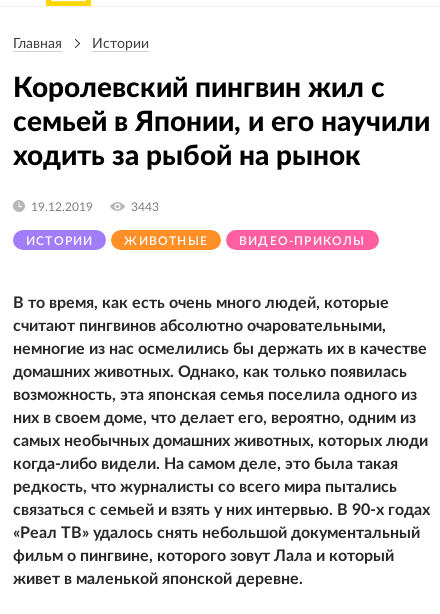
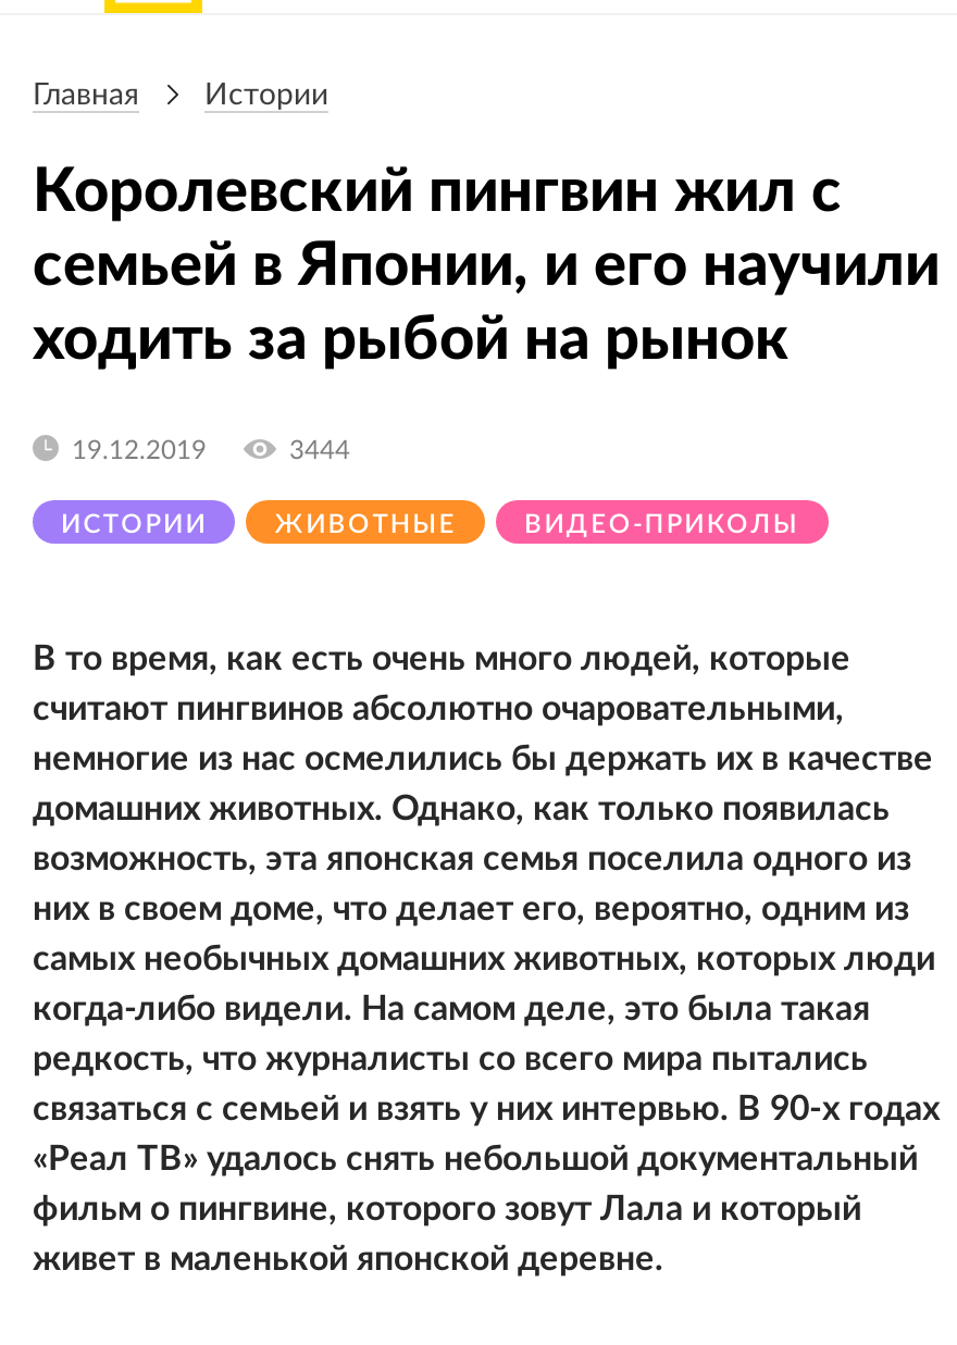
- 3443
+ 3444
